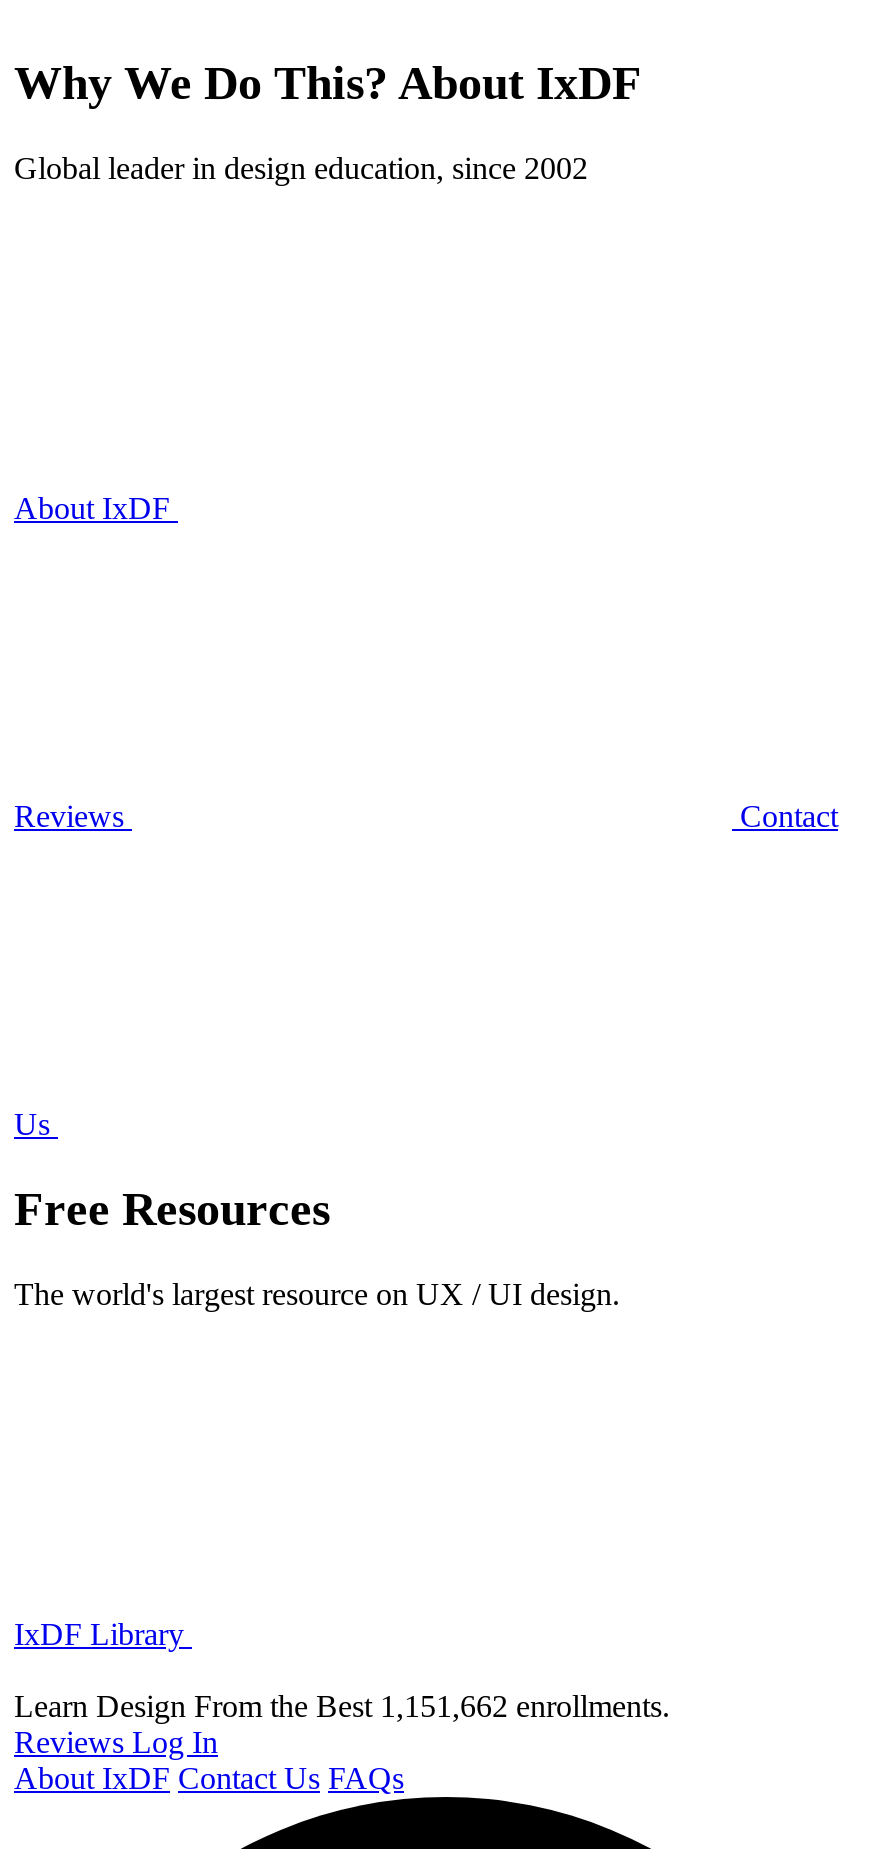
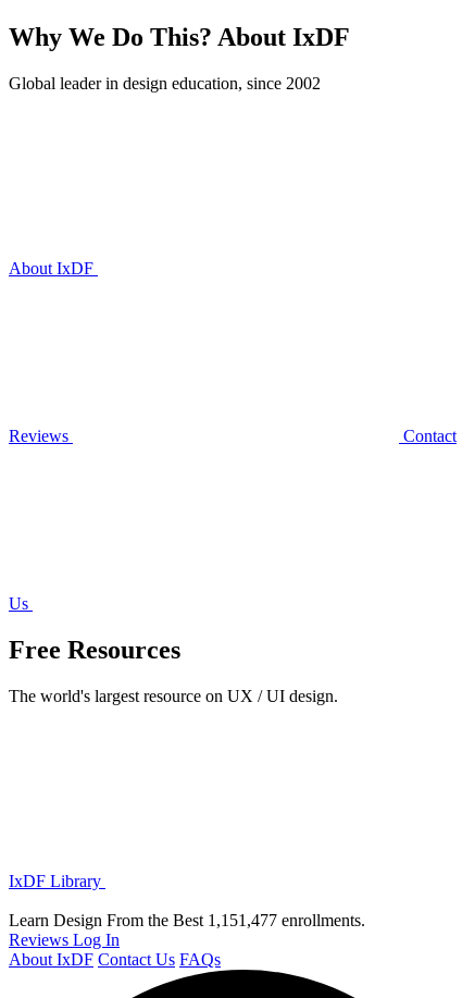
- Learn Design From the Best 1,151,662 enrollments.
+ Learn Design From the Best 1,151,477 enrollments.
